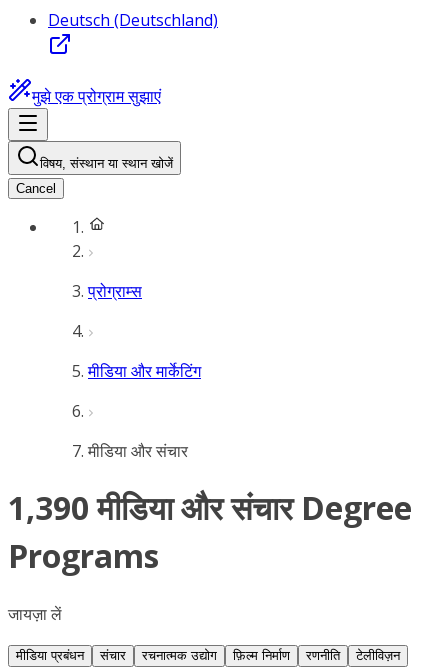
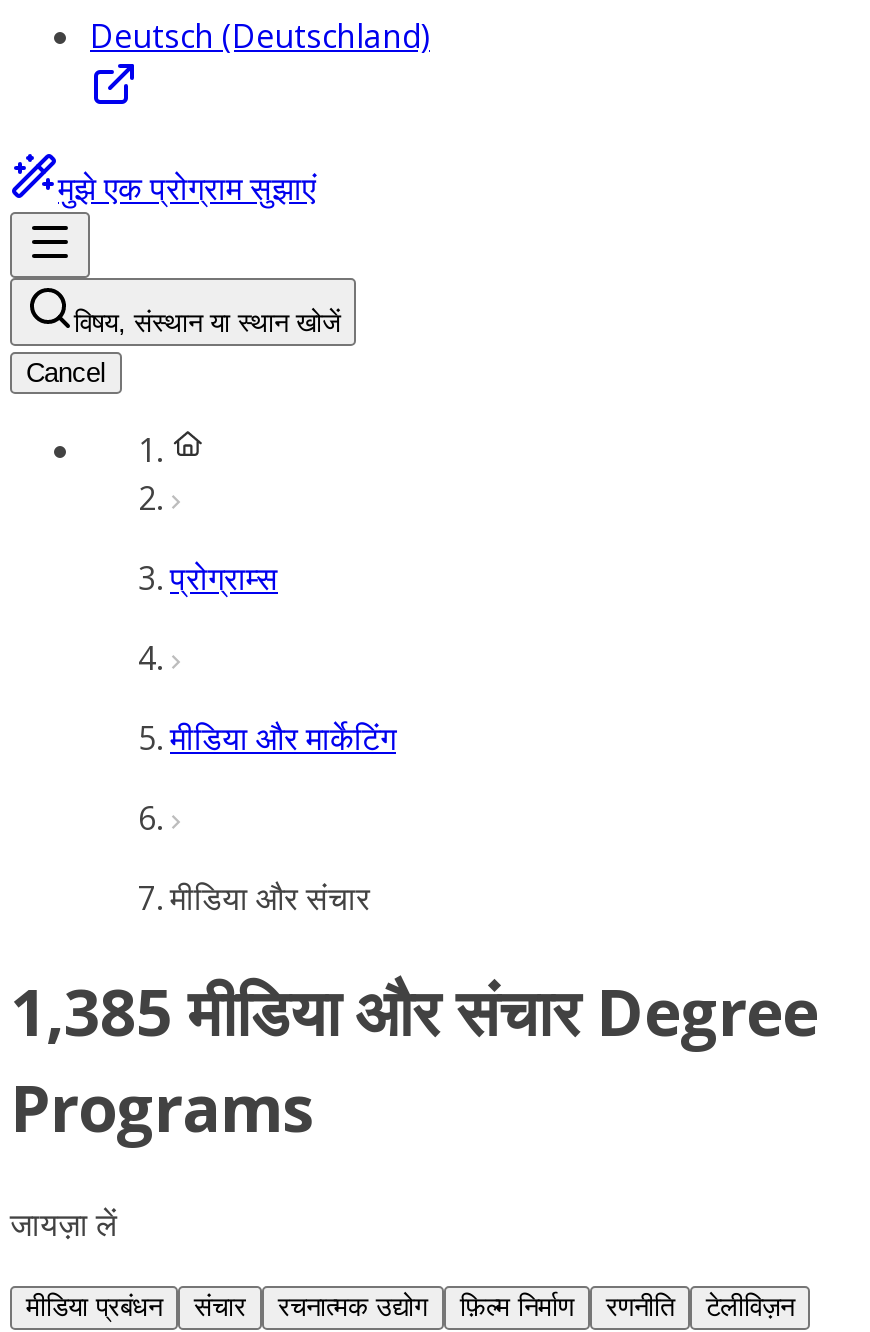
- 1,390 मीडिया और संचार Degree
+ 1,385 मीडिया और संचार Degree
